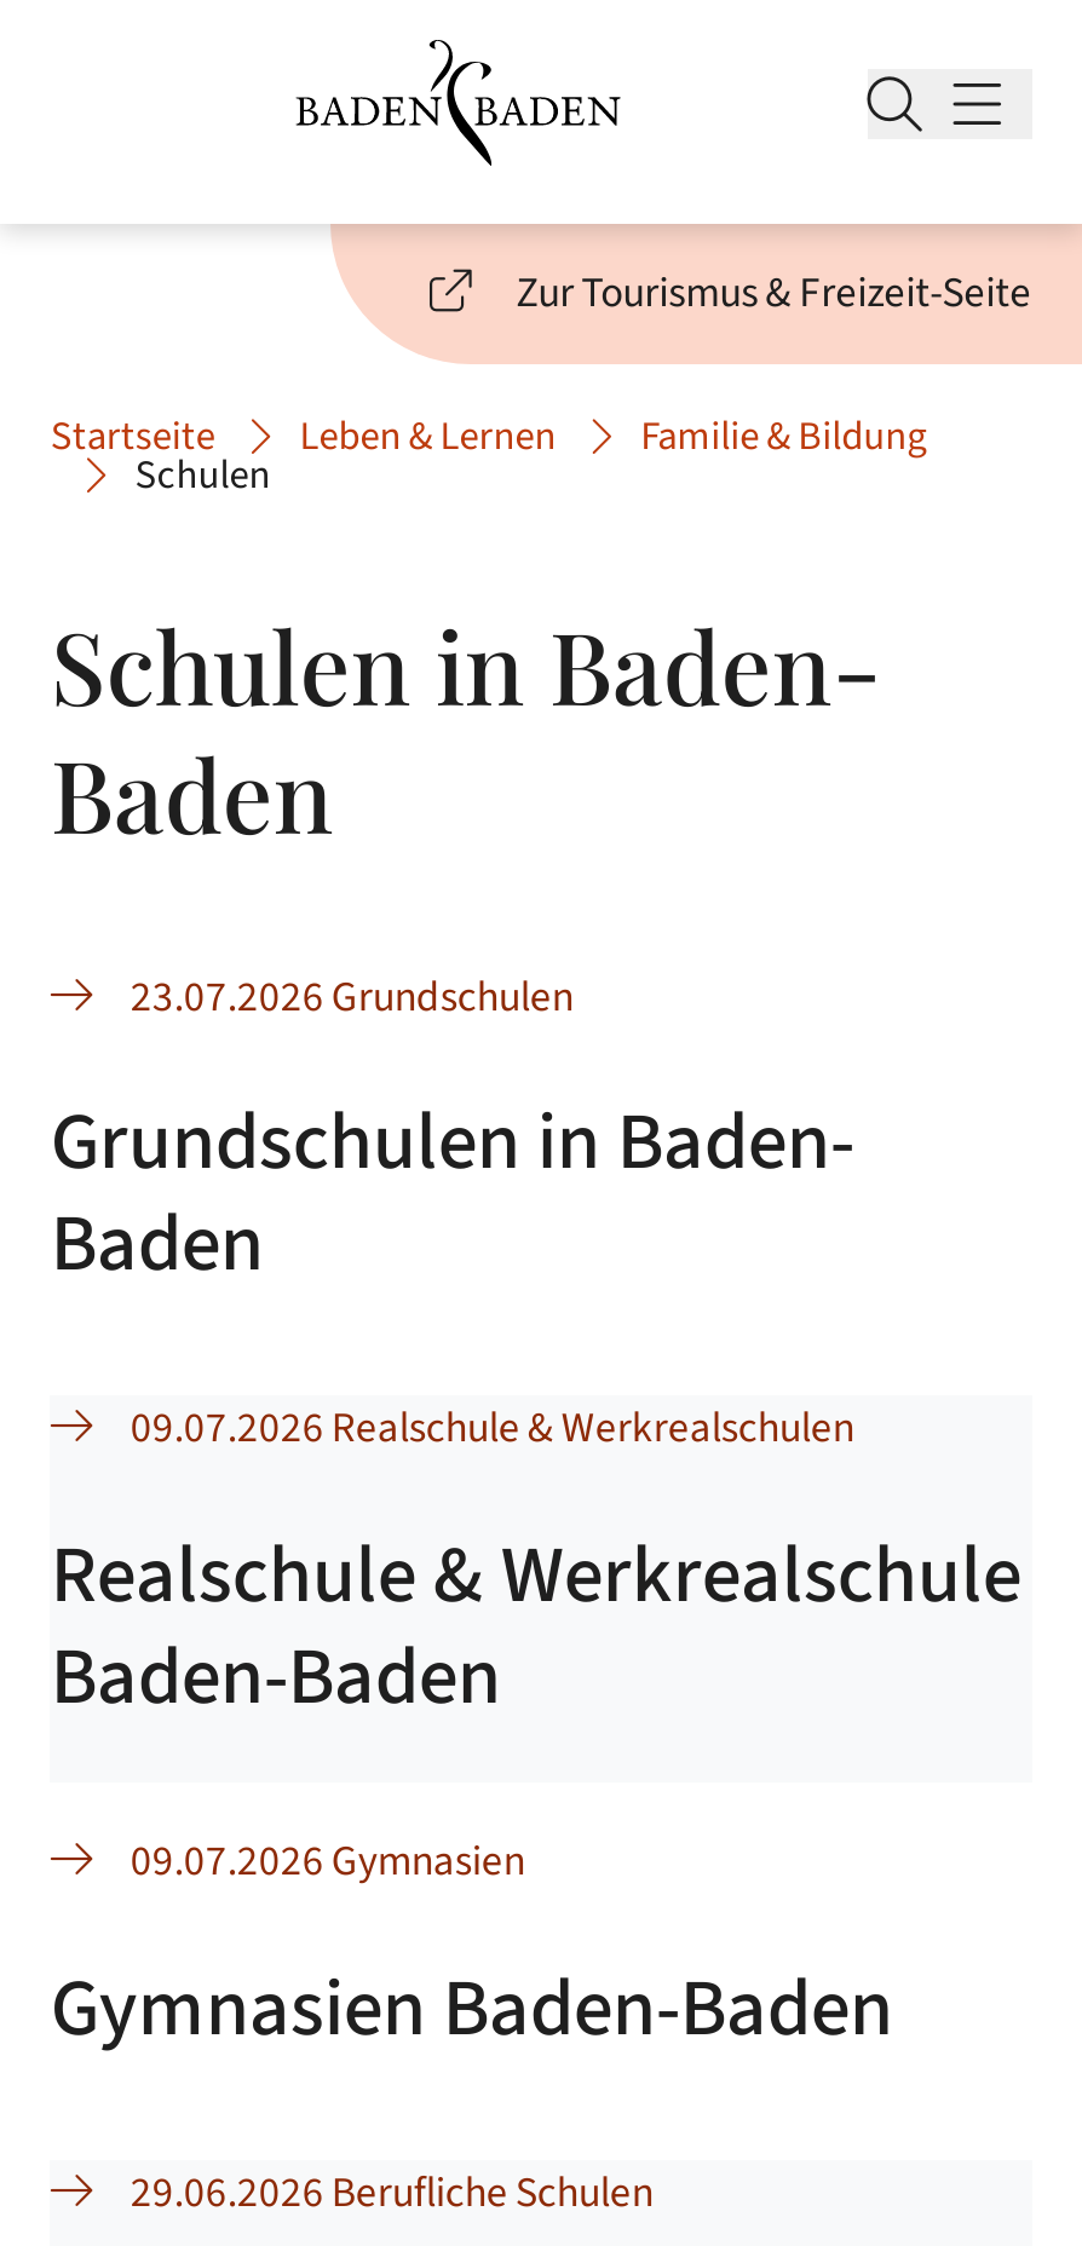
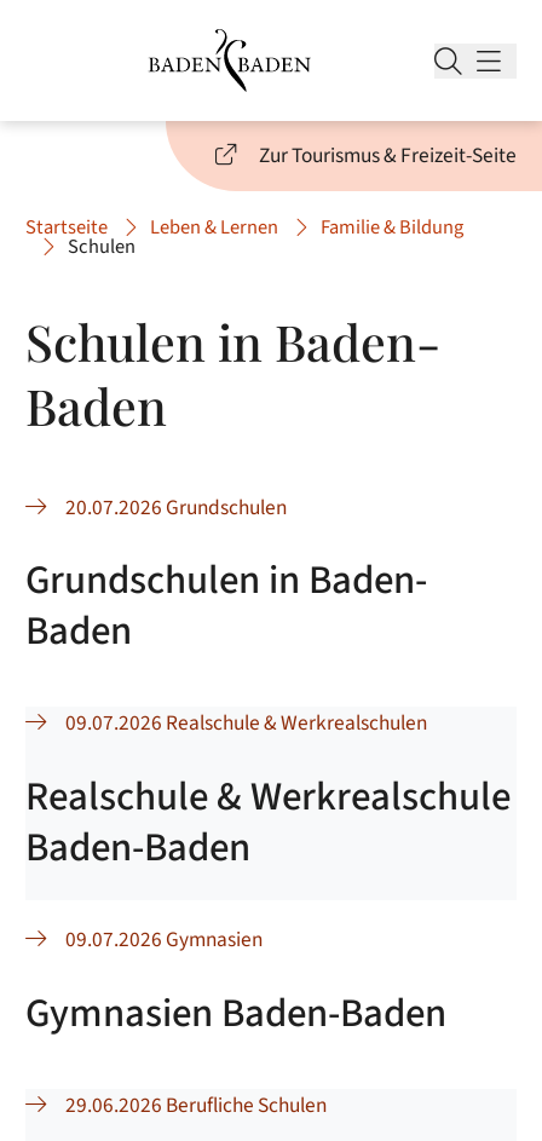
- 23.07.2026 Grundschulen
+ 20.07.2026 Grundschulen
